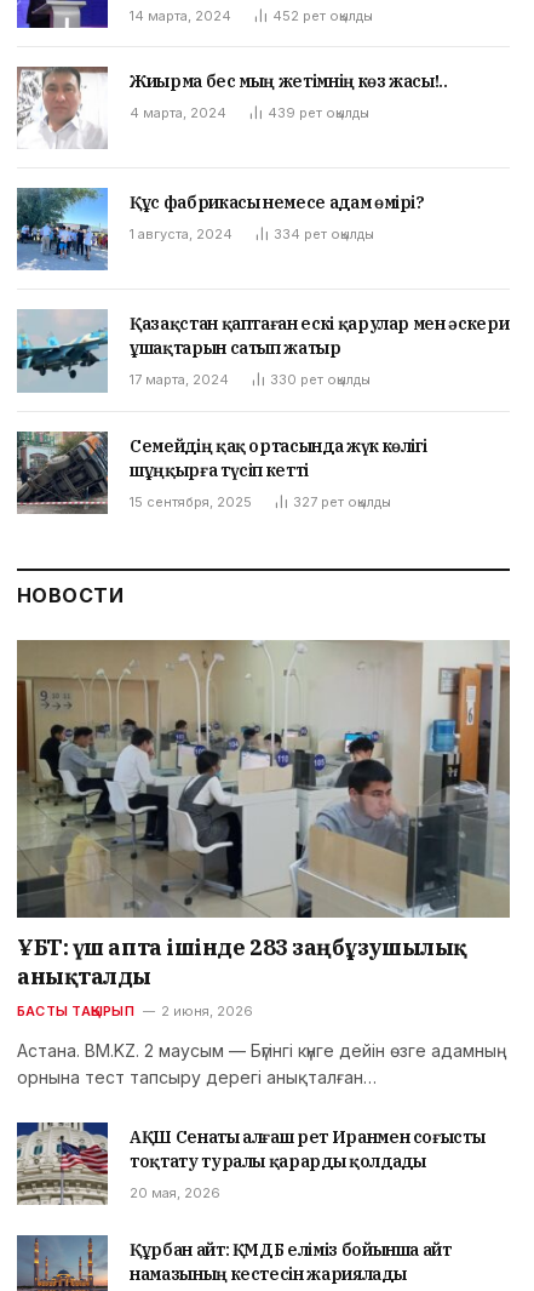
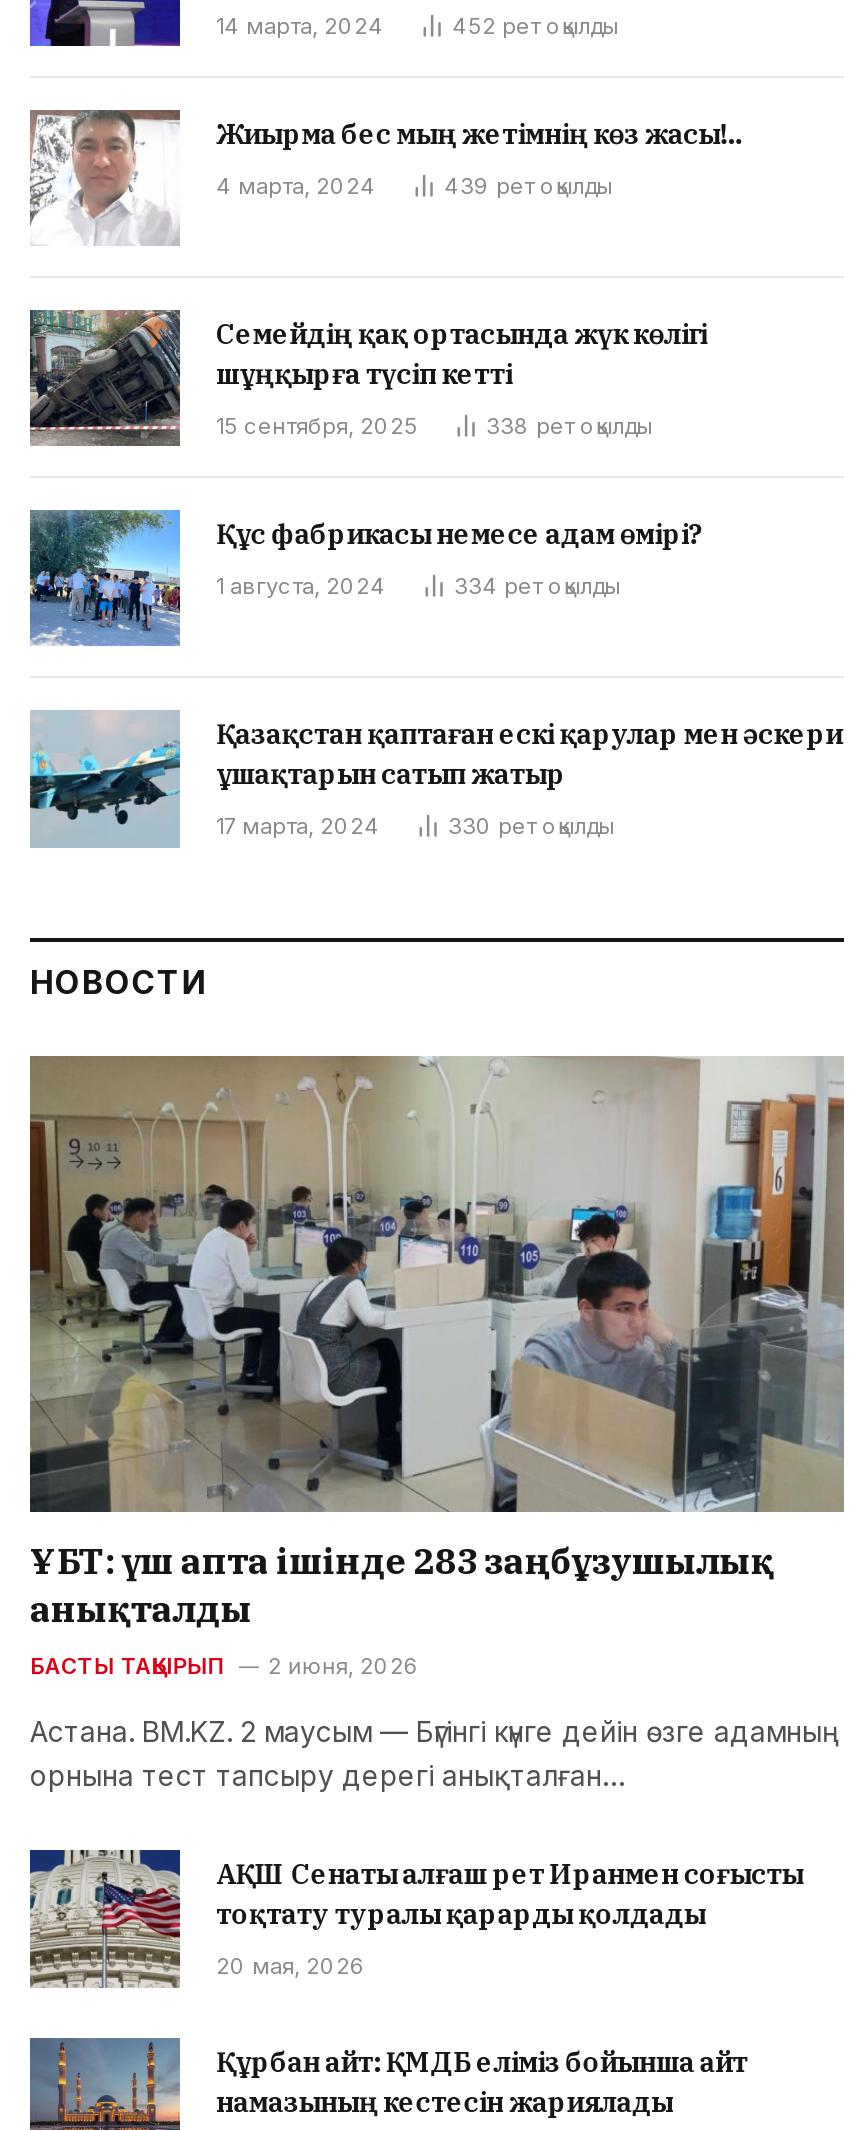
+ 338 рет оқылды

moved down: [image] | Құс фабрикасы немесе адам өмірі? | 1 августа, 2024 | 334 рет оқылды | Қазақстан қаптаған ескі қарулар мен әскери | ұшақтарын сатып жатыр | 17 марта, 2024 | 330 рет оқылды

moved up: [image] | Семейдің қақ ортасында жүк көлігі | шұңқырға түсіп кетті | 15 сентября, 2025

- 327 рет оқылды
